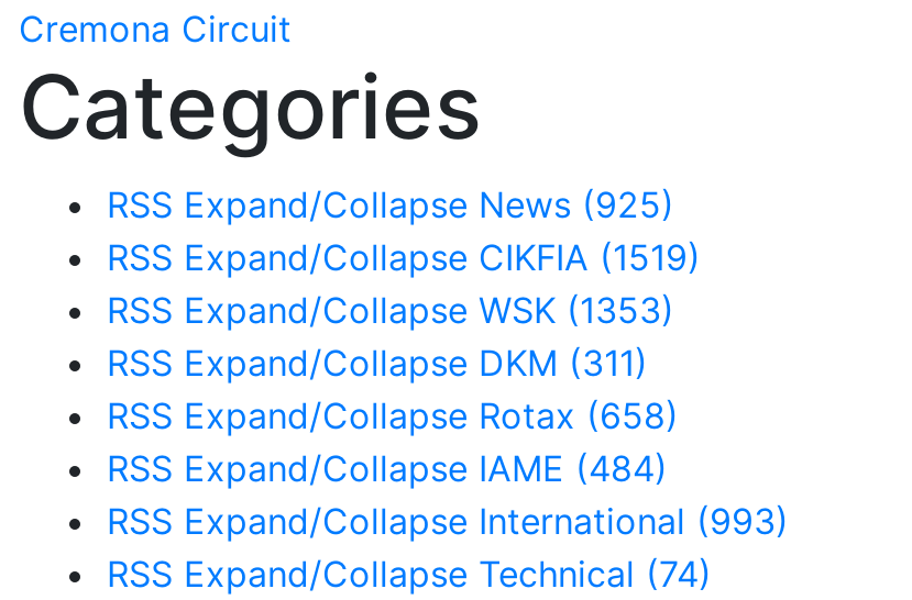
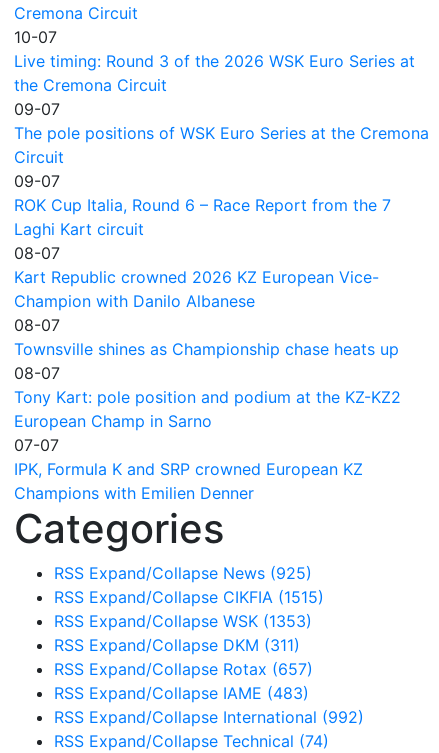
+ 10-07
+ Live timing: Round 3 of the 2026 WSK Euro Series at
+ the Cremona Circuit
+ 09-07
+ The pole positions of WSK Euro Series at the Cremona
+ Circuit
+ 09-07
+ ROK Cup Italia, Round 6 – Race Report from the 7
+ Laghi Kart circuit
+ 08-07
+ Kart Republic crowned 2026 KZ European Vice-
+ Champion with Danilo Albanese
+ 08-07
+ Townsville shines as Championship chase heats up
+ 08-07
+ Tony Kart: pole position and podium at the KZ-KZ2
+ European Champ in Sarno
+ 07-07
+ IPK, Formula K and SRP crowned European KZ
+ Champions with Emilien Denner

- RSS Expand/Collapse CIKFIA (1519)
+ RSS Expand/Collapse CIKFIA (1515)

- RSS Expand/Collapse Rotax (658)
+ RSS Expand/Collapse Rotax (657)

- RSS Expand/Collapse IAME (484)
+ RSS Expand/Collapse IAME (483)

- RSS Expand/Collapse International (993)
+ RSS Expand/Collapse International (992)
